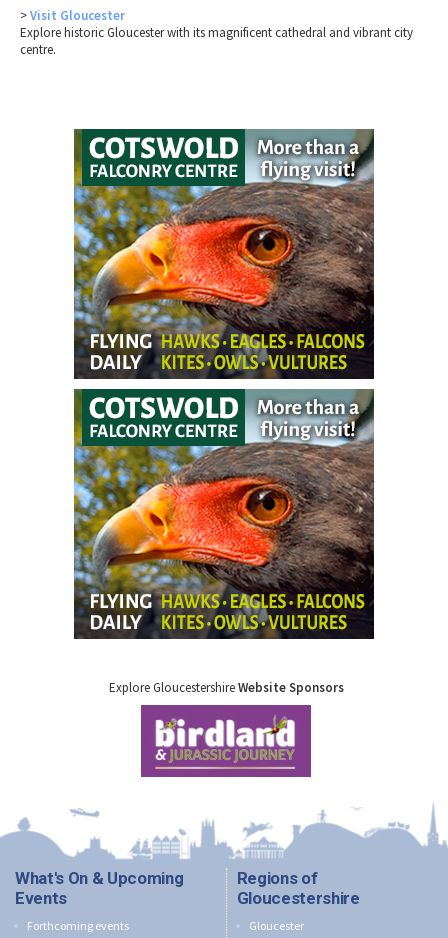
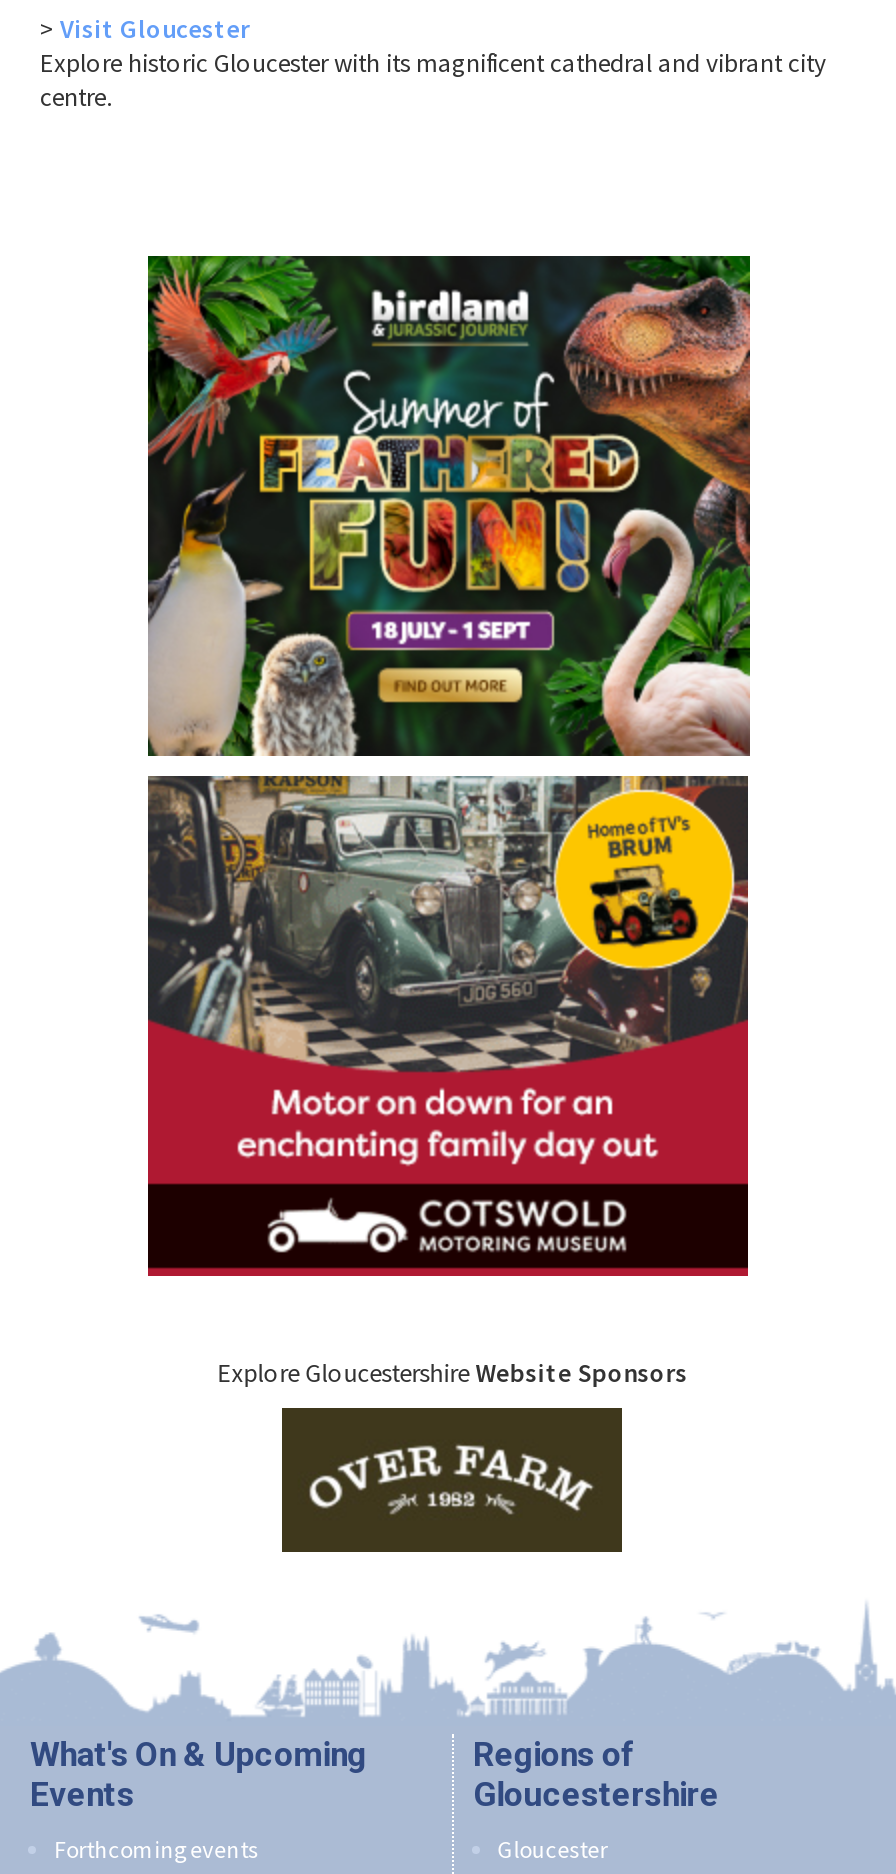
- [image]
+ [image]

- [image]
+ [image]

- [image]
+ [image]
